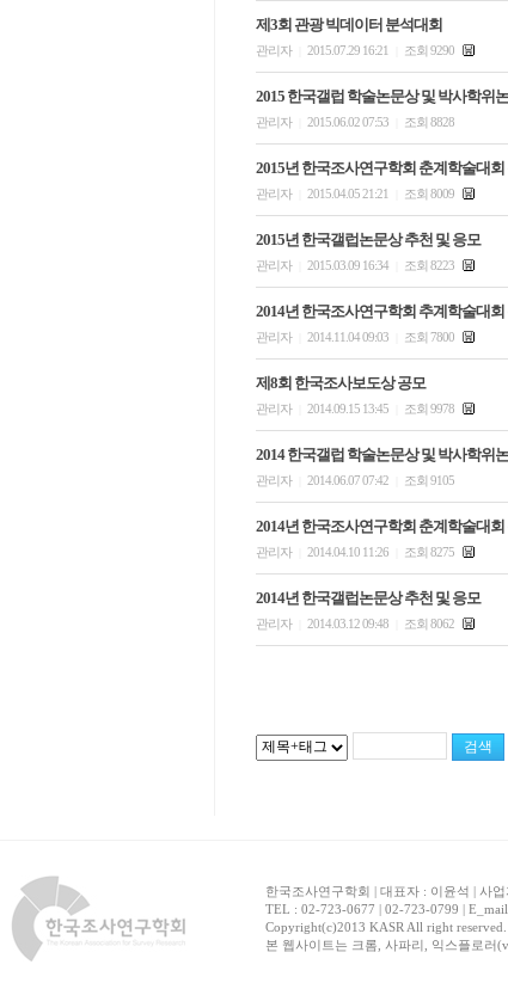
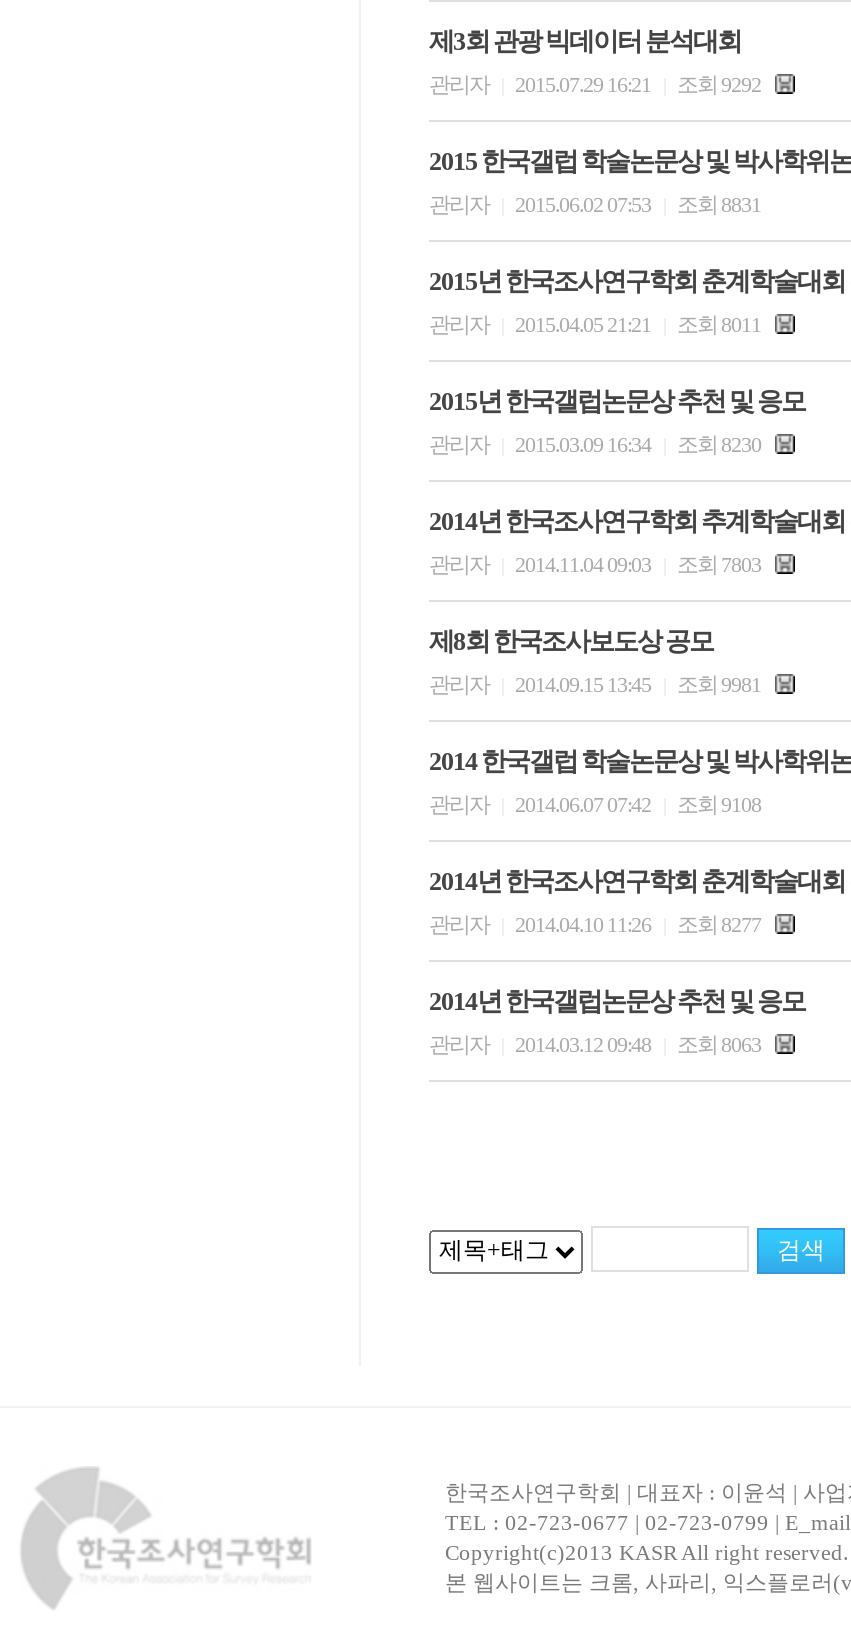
- 관리자 2015.07.29 16:21 조회 9290
+ 관리자 2015.07.29 16:21 조회 9292

- 관리자 2015.06.02 07:53 조회 8828
+ 관리자 2015.06.02 07:53 조회 8831

- 관리자 2015.04.05 21:21 조회 8009
+ 관리자 2015.04.05 21:21 조회 8011

- 관리자 2015.03.09 16:34 조회 8223
+ 관리자 2015.03.09 16:34 조회 8230

- 관리자 2014.11.04 09:03 조회 7800
+ 관리자 2014.11.04 09:03 조회 7803

- 관리자 2014.09.15 13:45 조회 9978
+ 관리자 2014.09.15 13:45 조회 9981

- 관리자 2014.06.07 07:42 조회 9105
+ 관리자 2014.06.07 07:42 조회 9108

- 관리자 2014.04.10 11:26 조회 8275
+ 관리자 2014.04.10 11:26 조회 8277

- 관리자 2014.03.12 09:48 조회 8062
+ 관리자 2014.03.12 09:48 조회 8063
